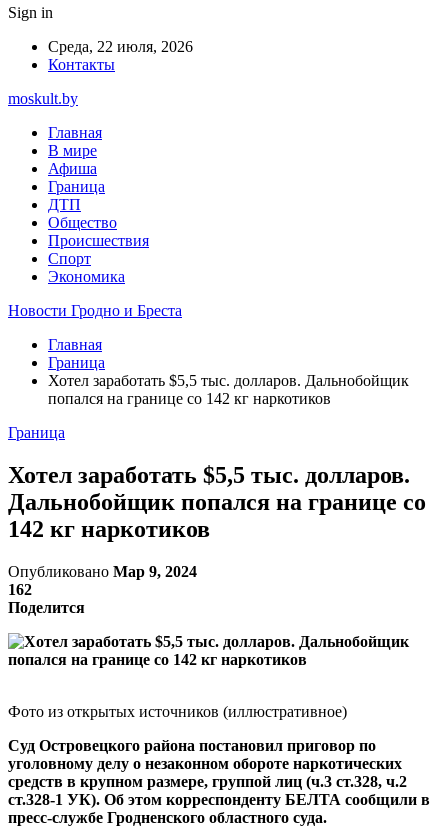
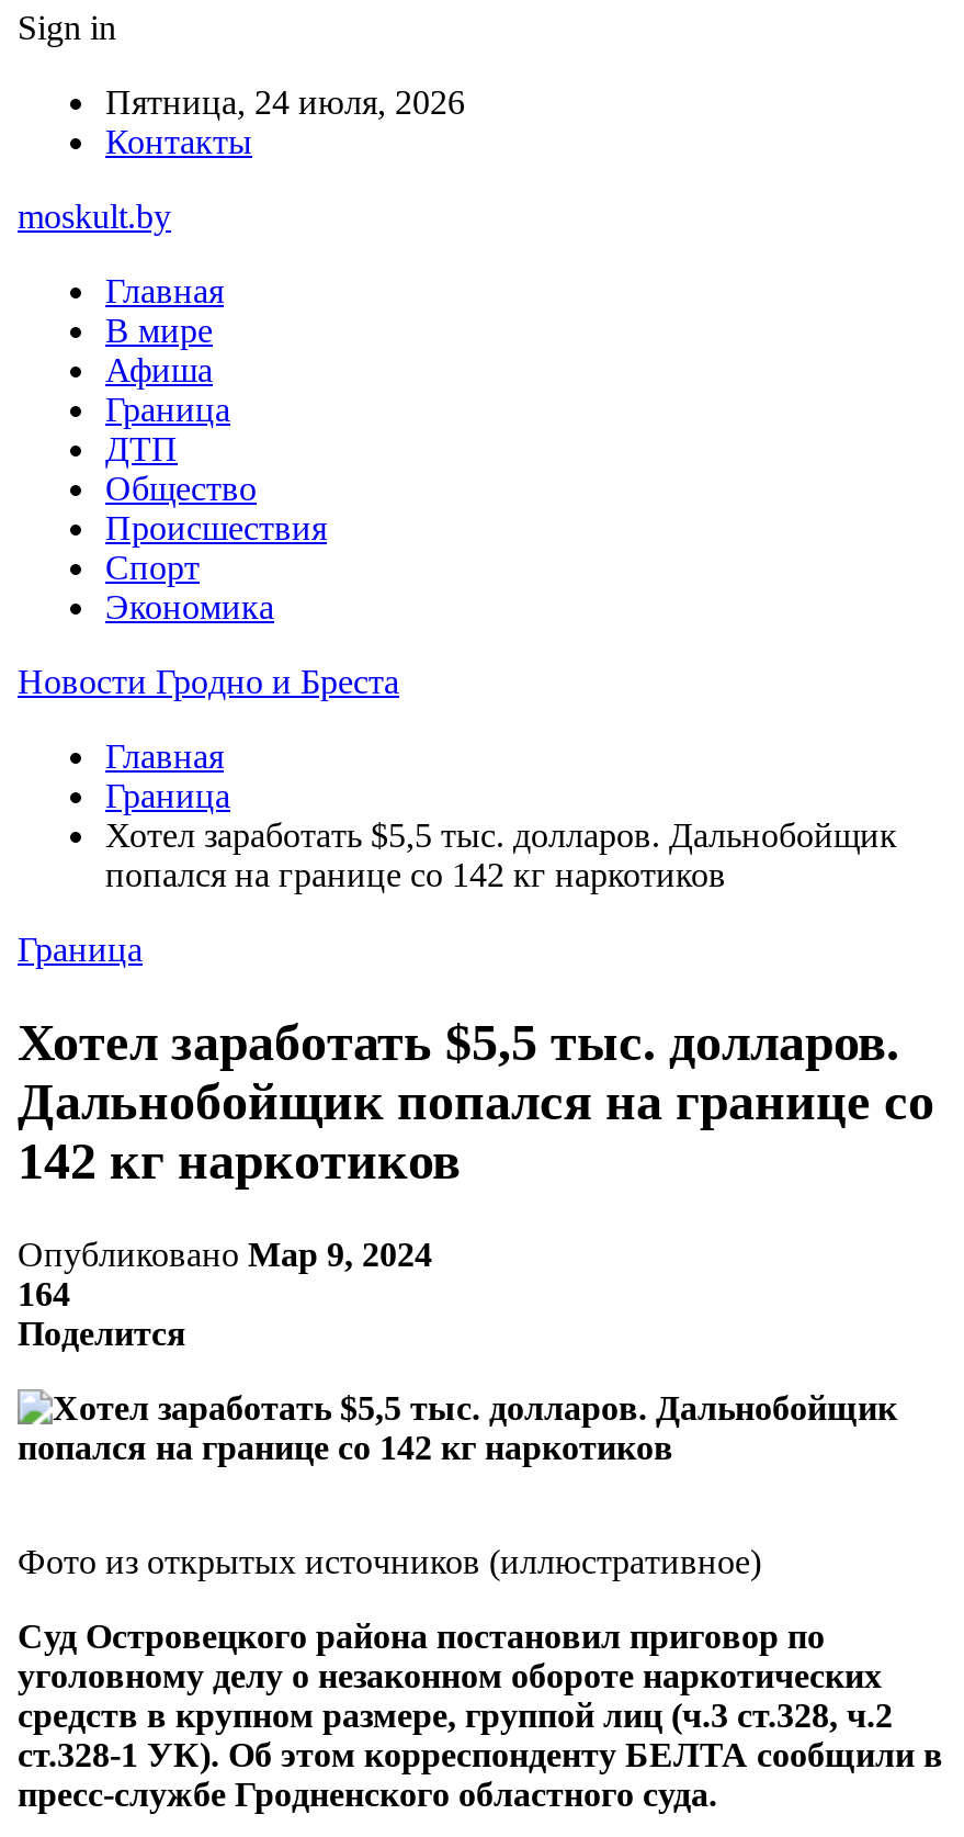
- Среда, 22 июля, 2026
+ Пятница, 24 июля, 2026

- 162
+ 164
